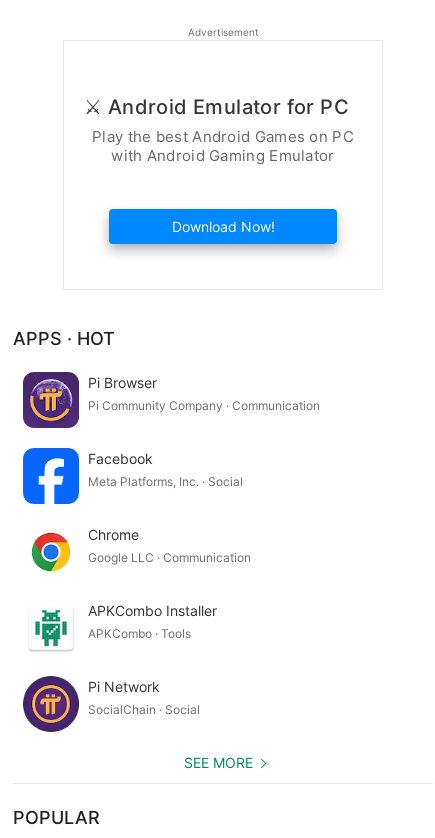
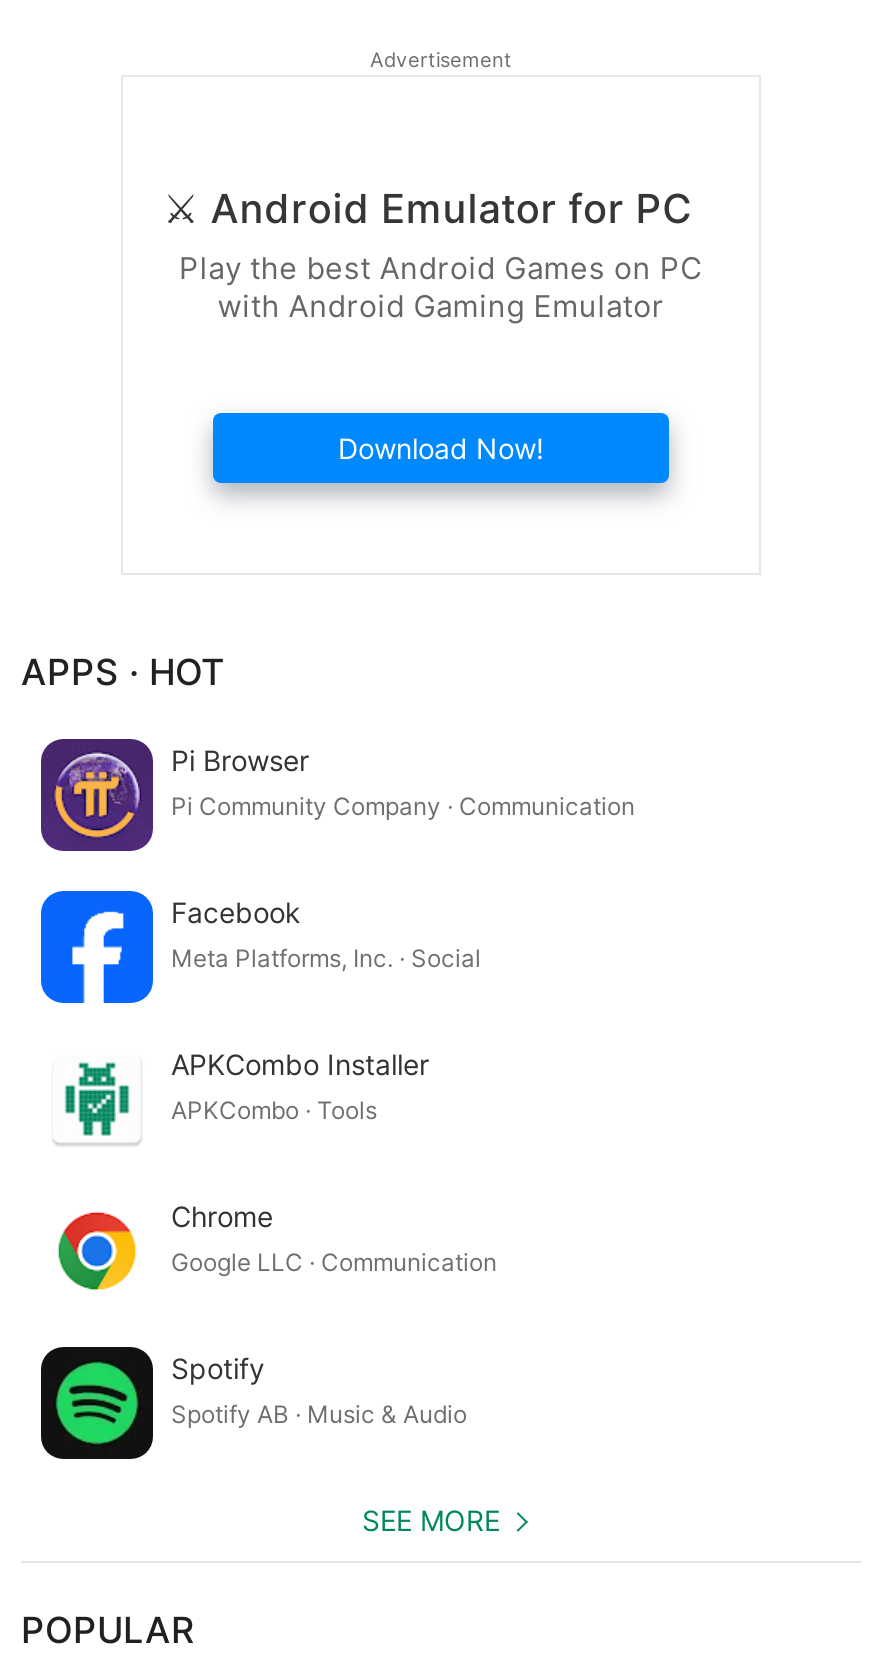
moved down: [image] | Chrome | Google LLC · Communication

moved up: [image] | APKCombo Installer | APKCombo · Tools

- [image]
- Pi Network
- SocialChain · Social
+ [image]
+ Spotify
+ Spotify AB · Music & Audio
